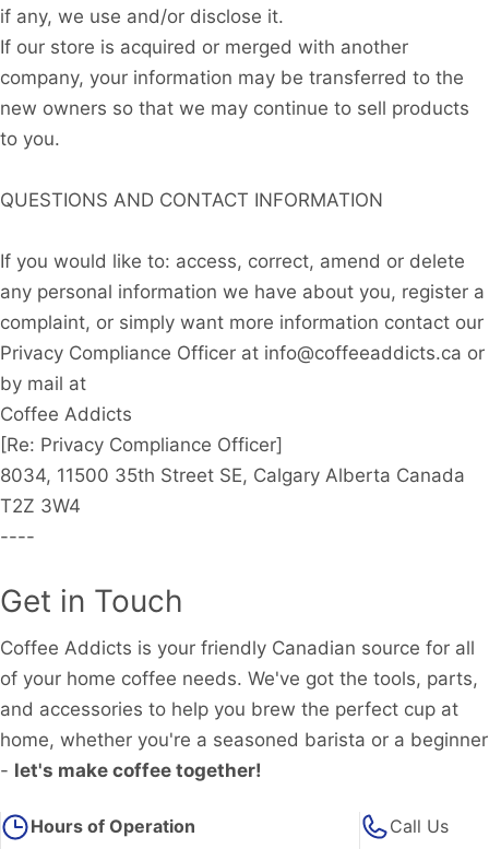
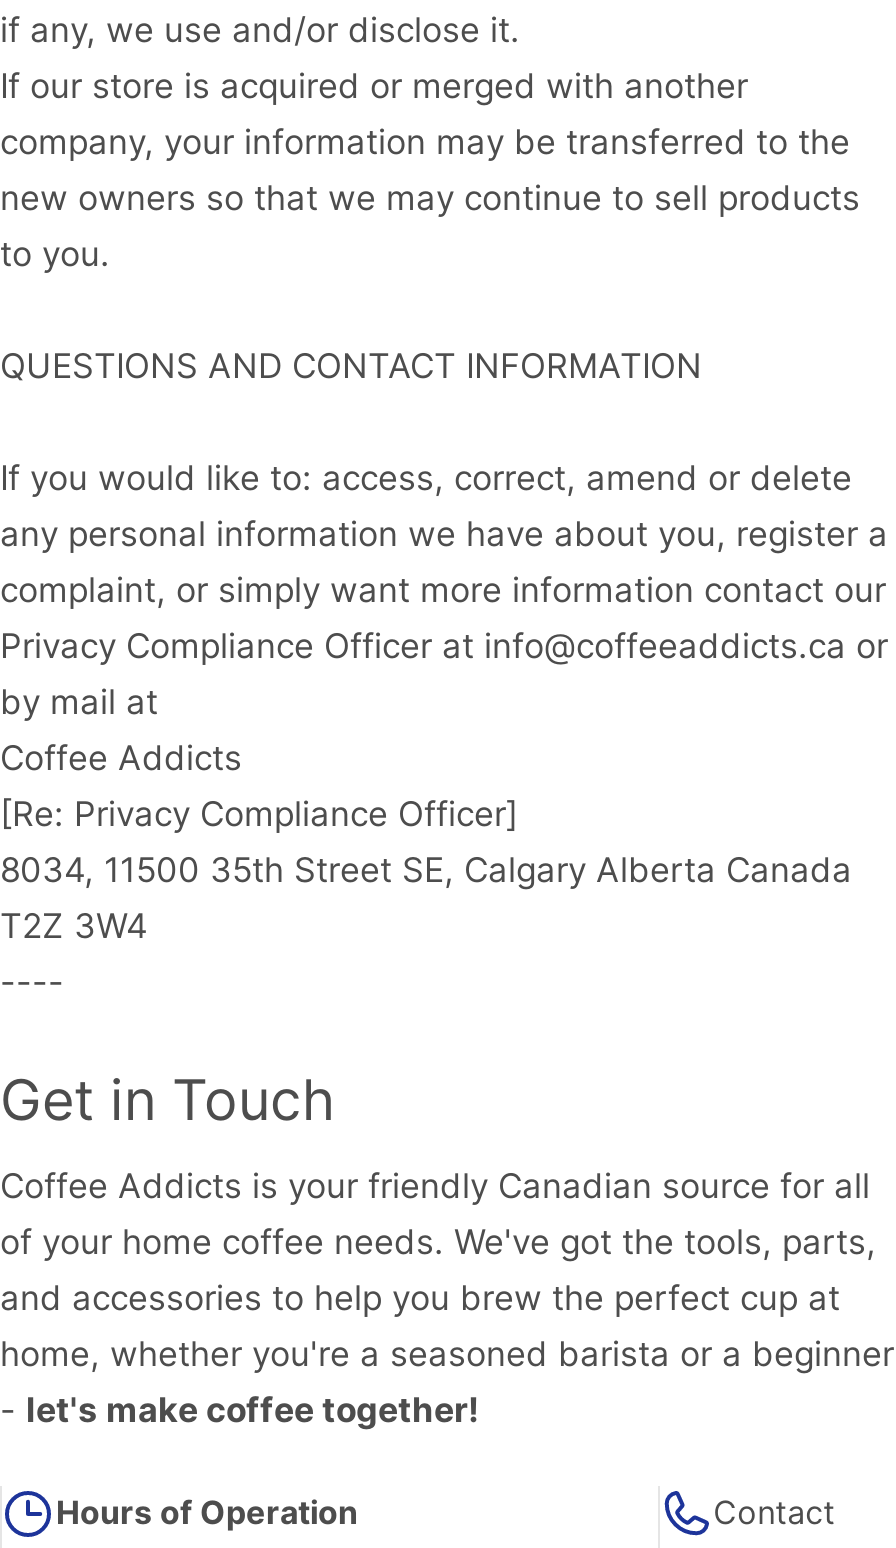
- Call Us
+ Contact
